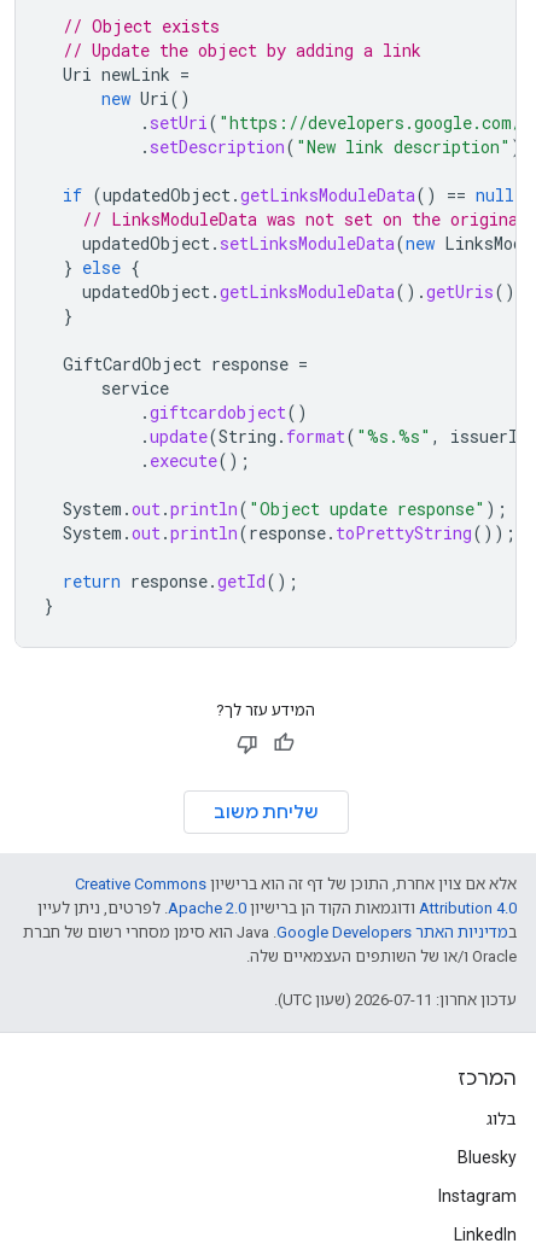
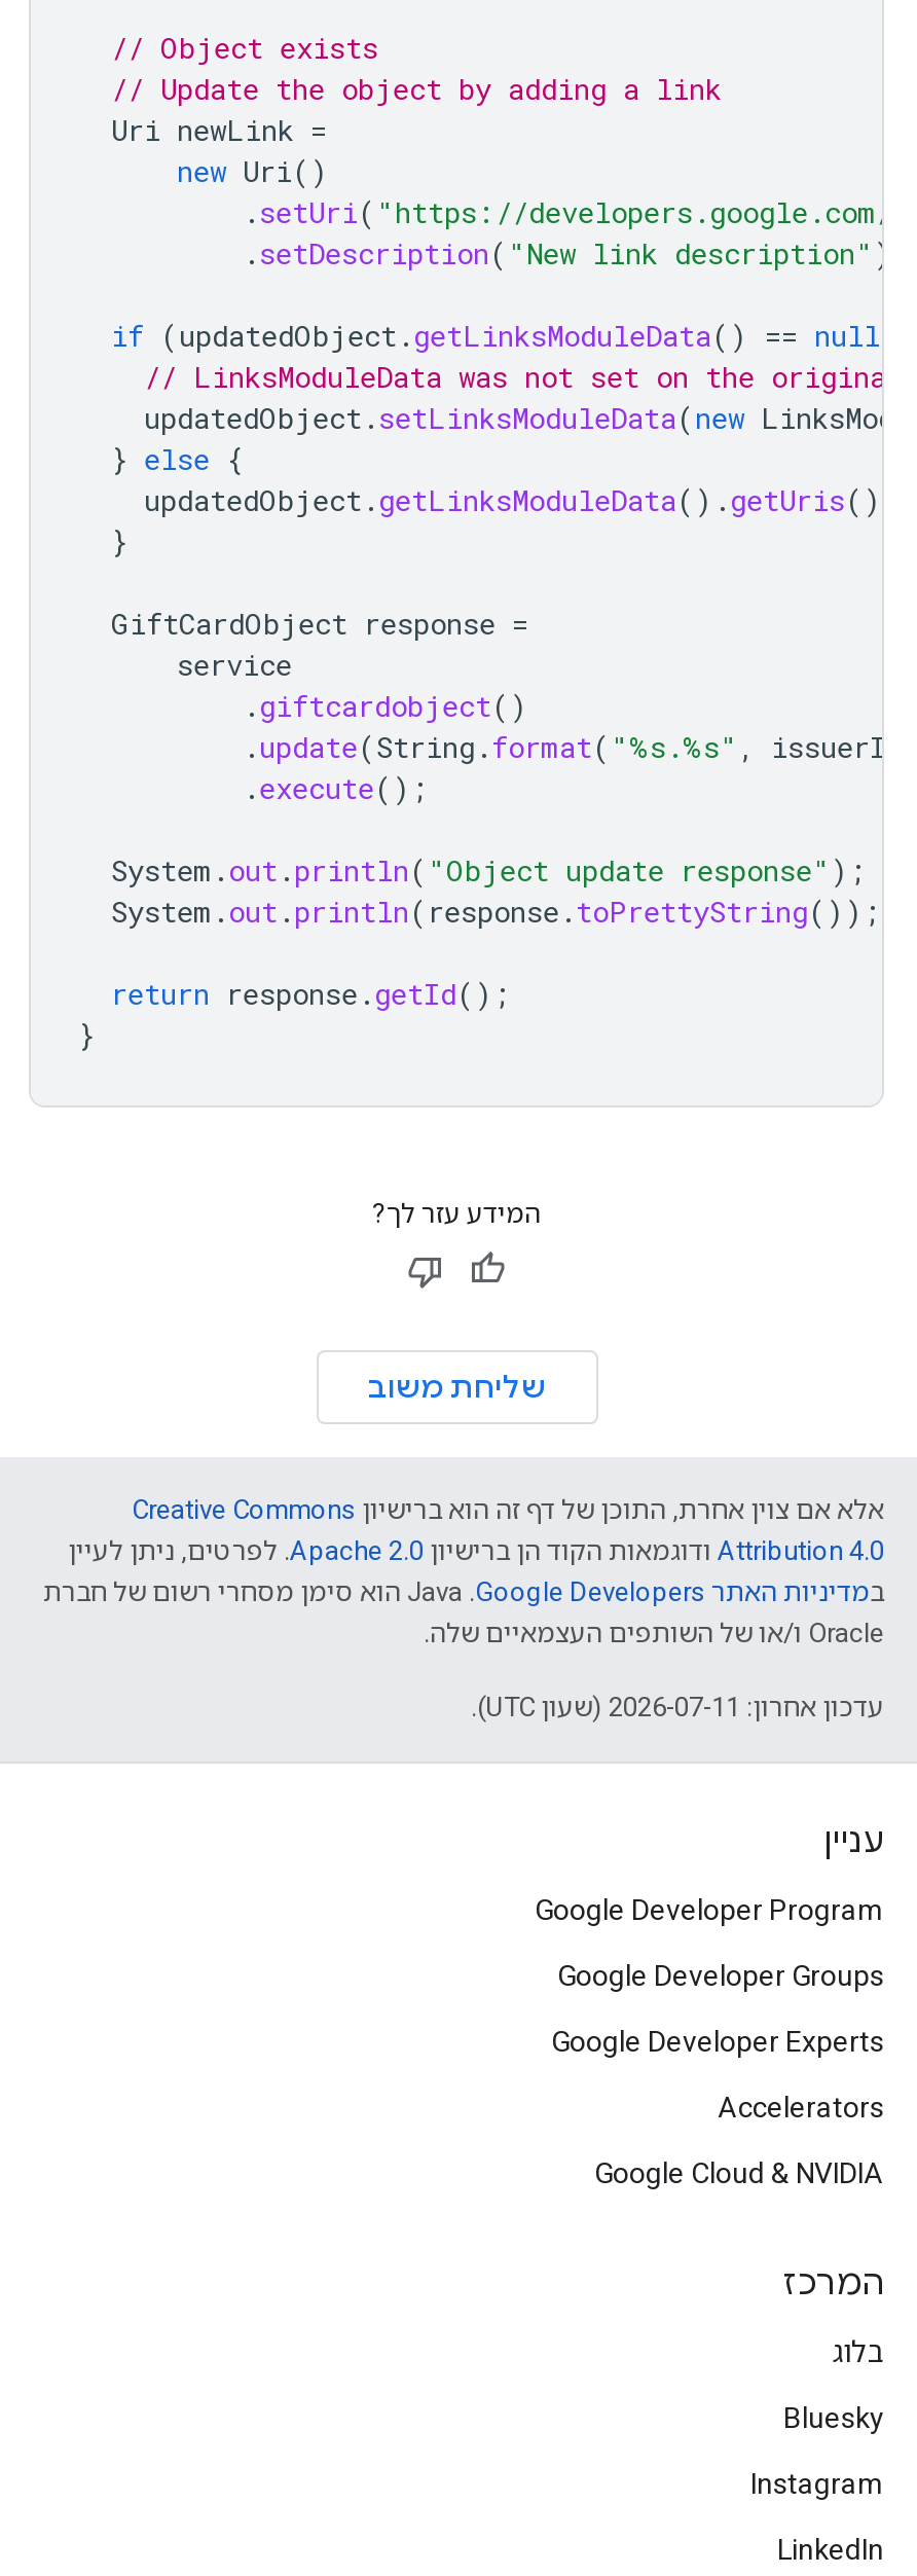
+ עניין
+ Google Developer Program
+ Google Developer Groups
+ Google Developer Experts
+ Accelerators
+ Google Cloud & NVIDIA
